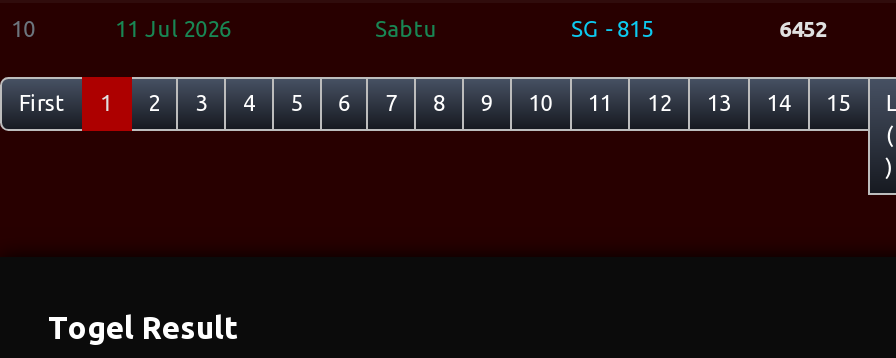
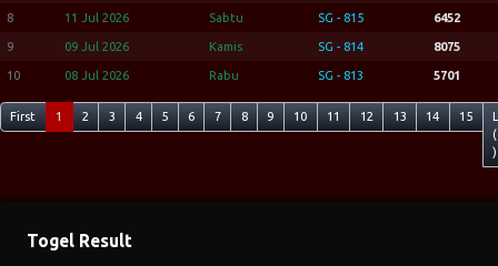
- 10
+ 8

+ 9
+ 09 Jul 2026
+ Kamis
+ SG - 814
+ 8075
+ 10
+ 08 Jul 2026
+ Rabu
+ SG - 813
+ 5701
